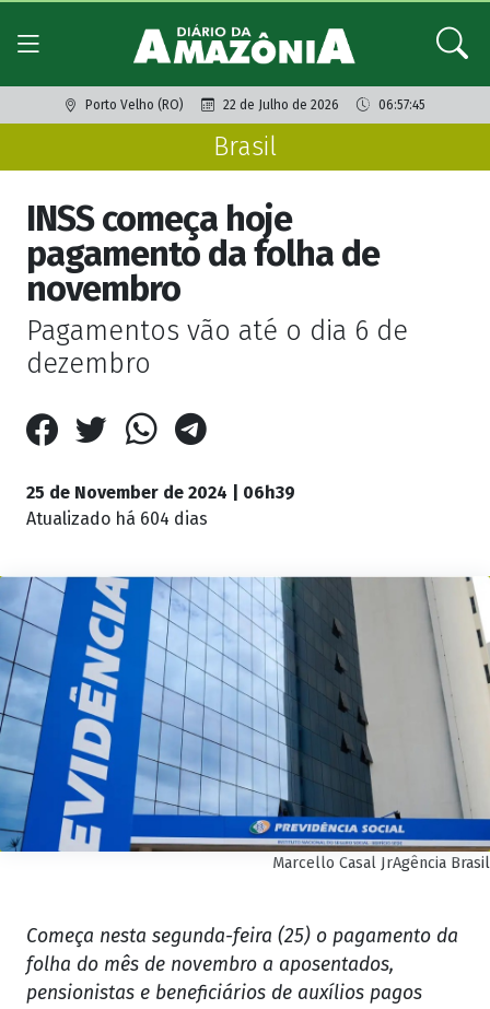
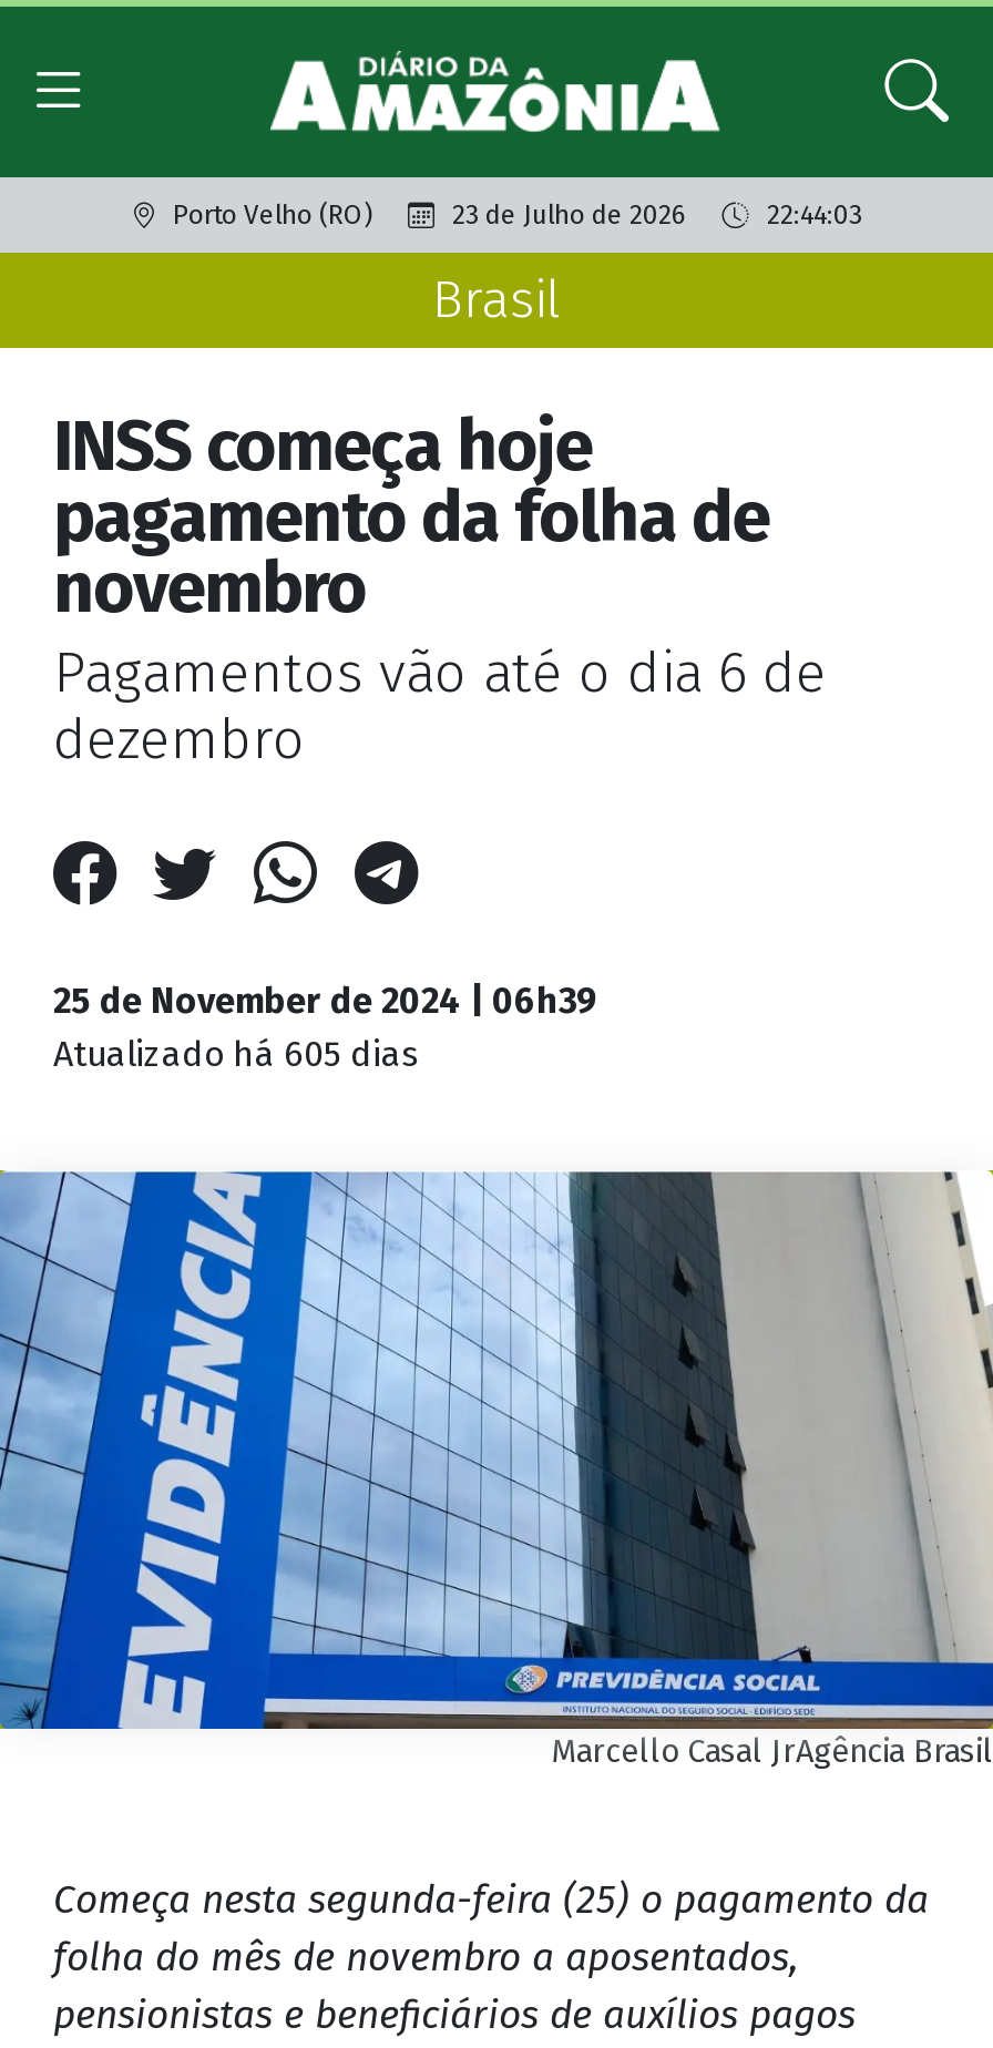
- 22 de Julho de 2026
+ 23 de Julho de 2026

- 06:57:45
+ 22:44:03

- Atualizado há 604 dias
+ Atualizado há 605 dias
